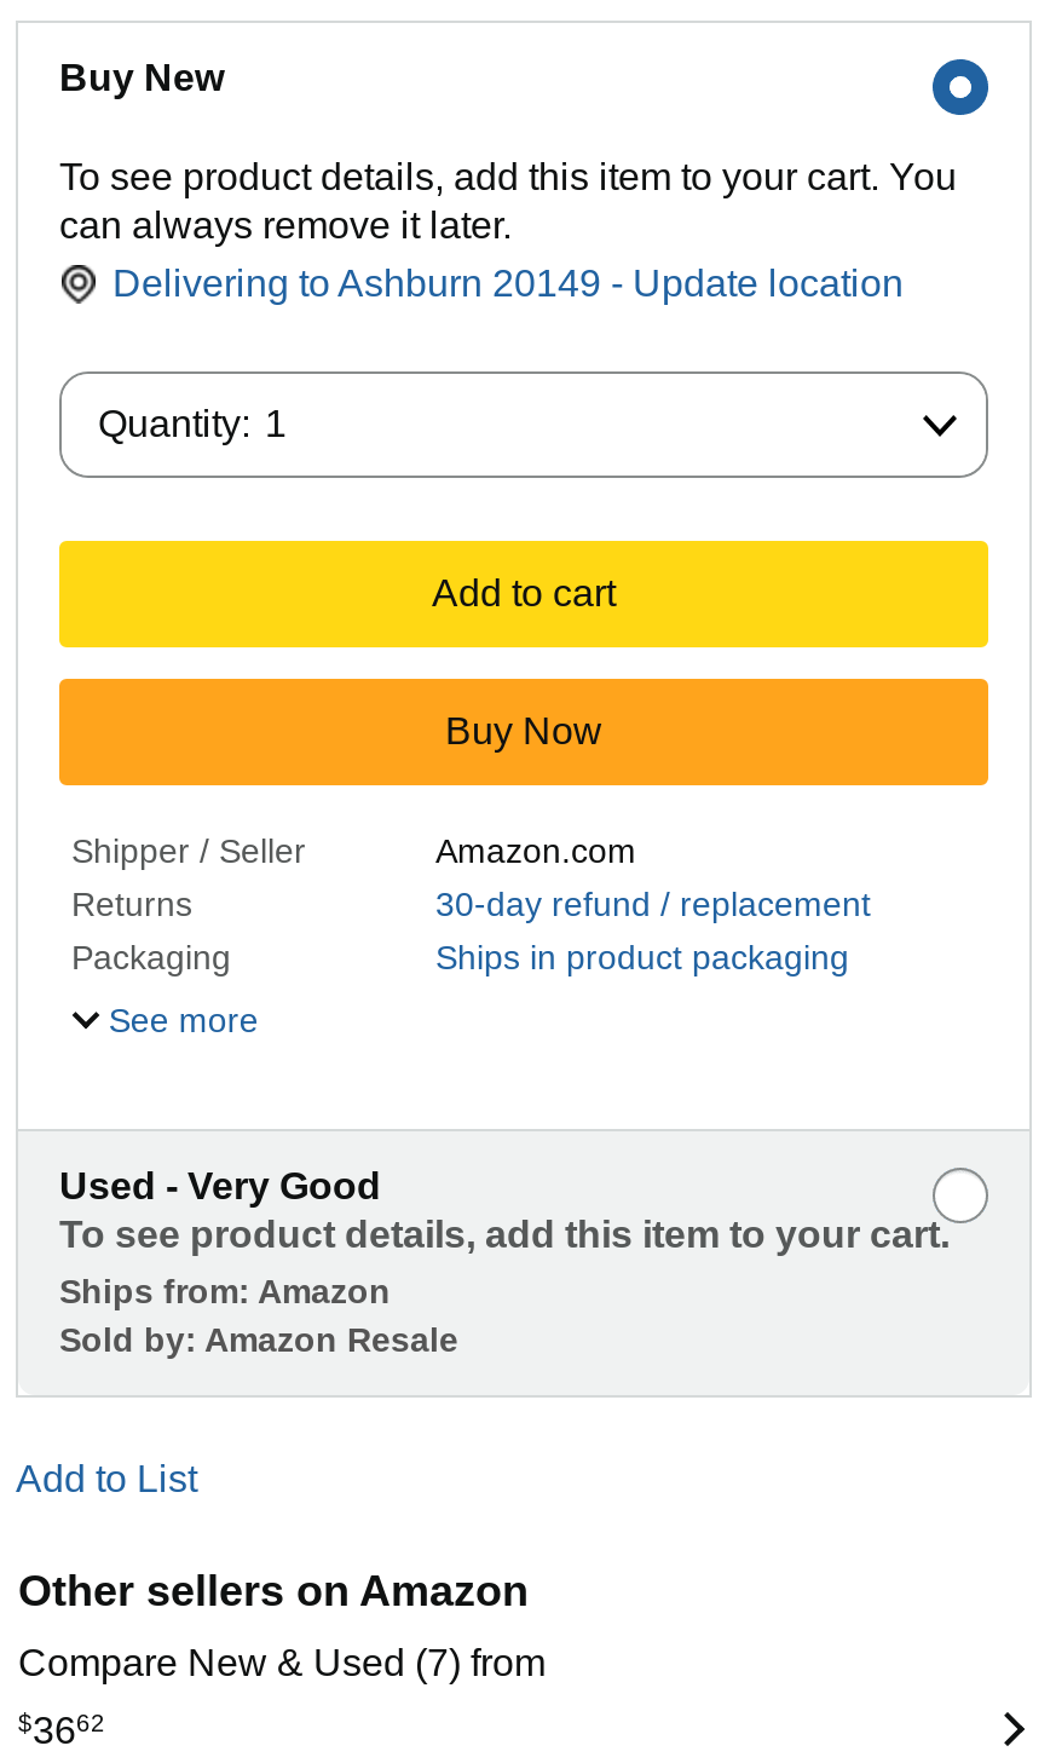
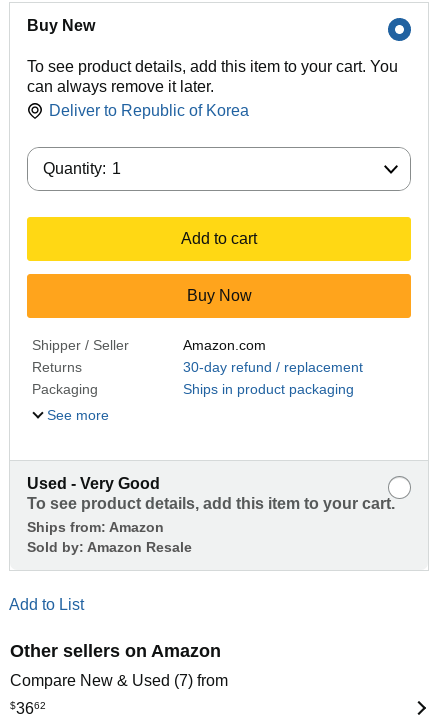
- Delivering to Ashburn 20149 - Update location
+ Deliver to Republic of Korea
